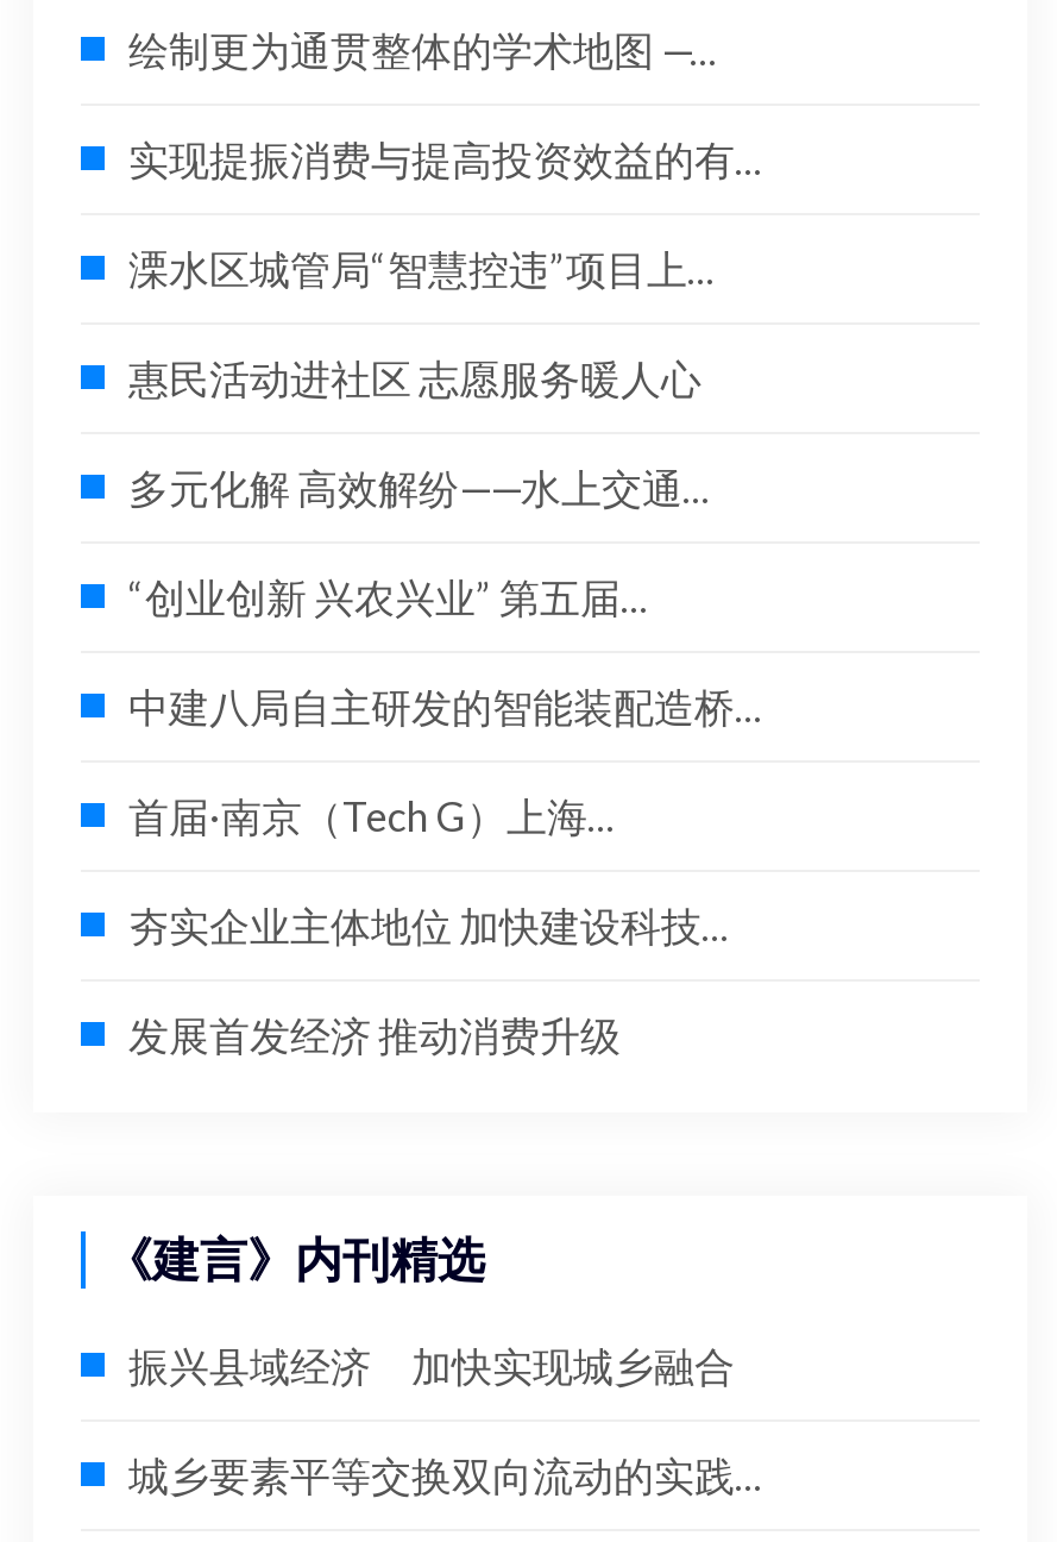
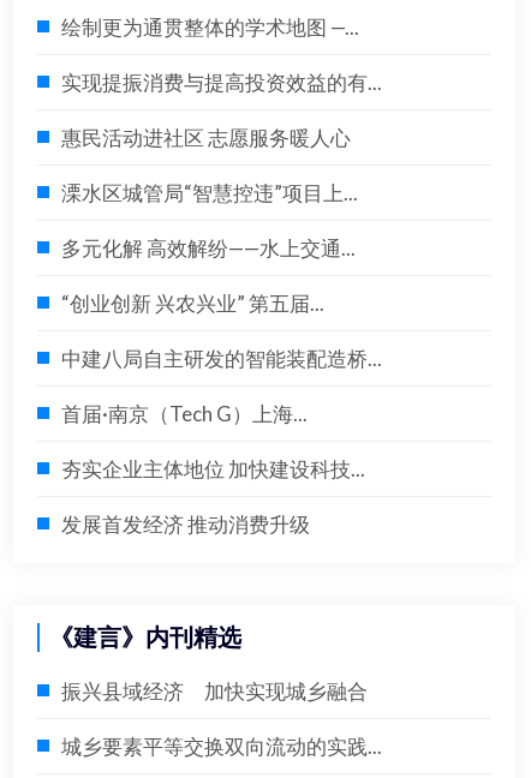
moved down: 溧水区城管局“智慧控违”项目上...

moved up: 惠民活动进社区 志愿服务暖人心
